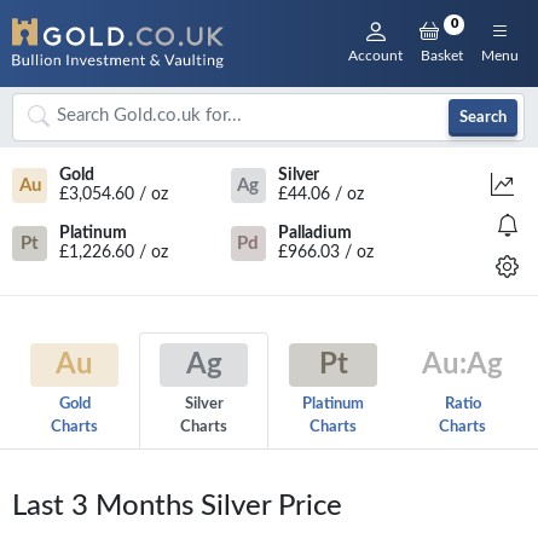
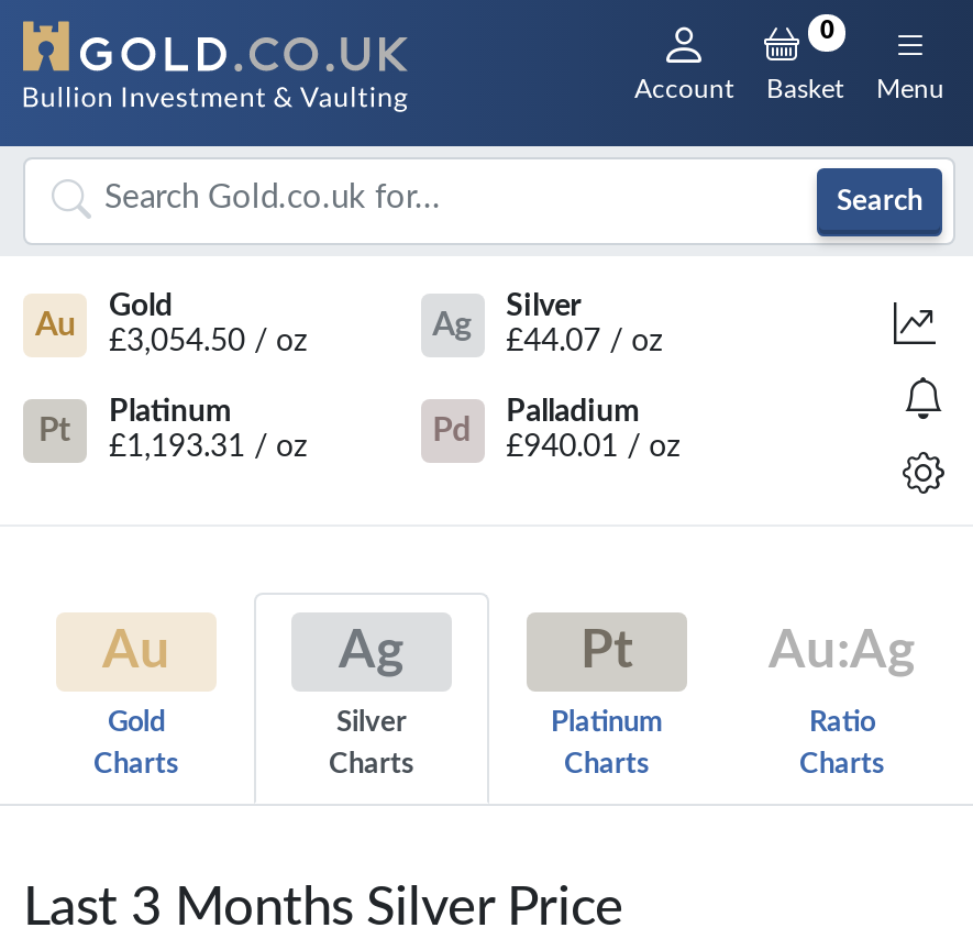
- £3,054.60 / oz
+ £3,054.50 / oz

- £44.06 / oz
+ £44.07 / oz

- £1,226.60 / oz
+ £1,193.31 / oz

- £966.03 / oz
+ £940.01 / oz
